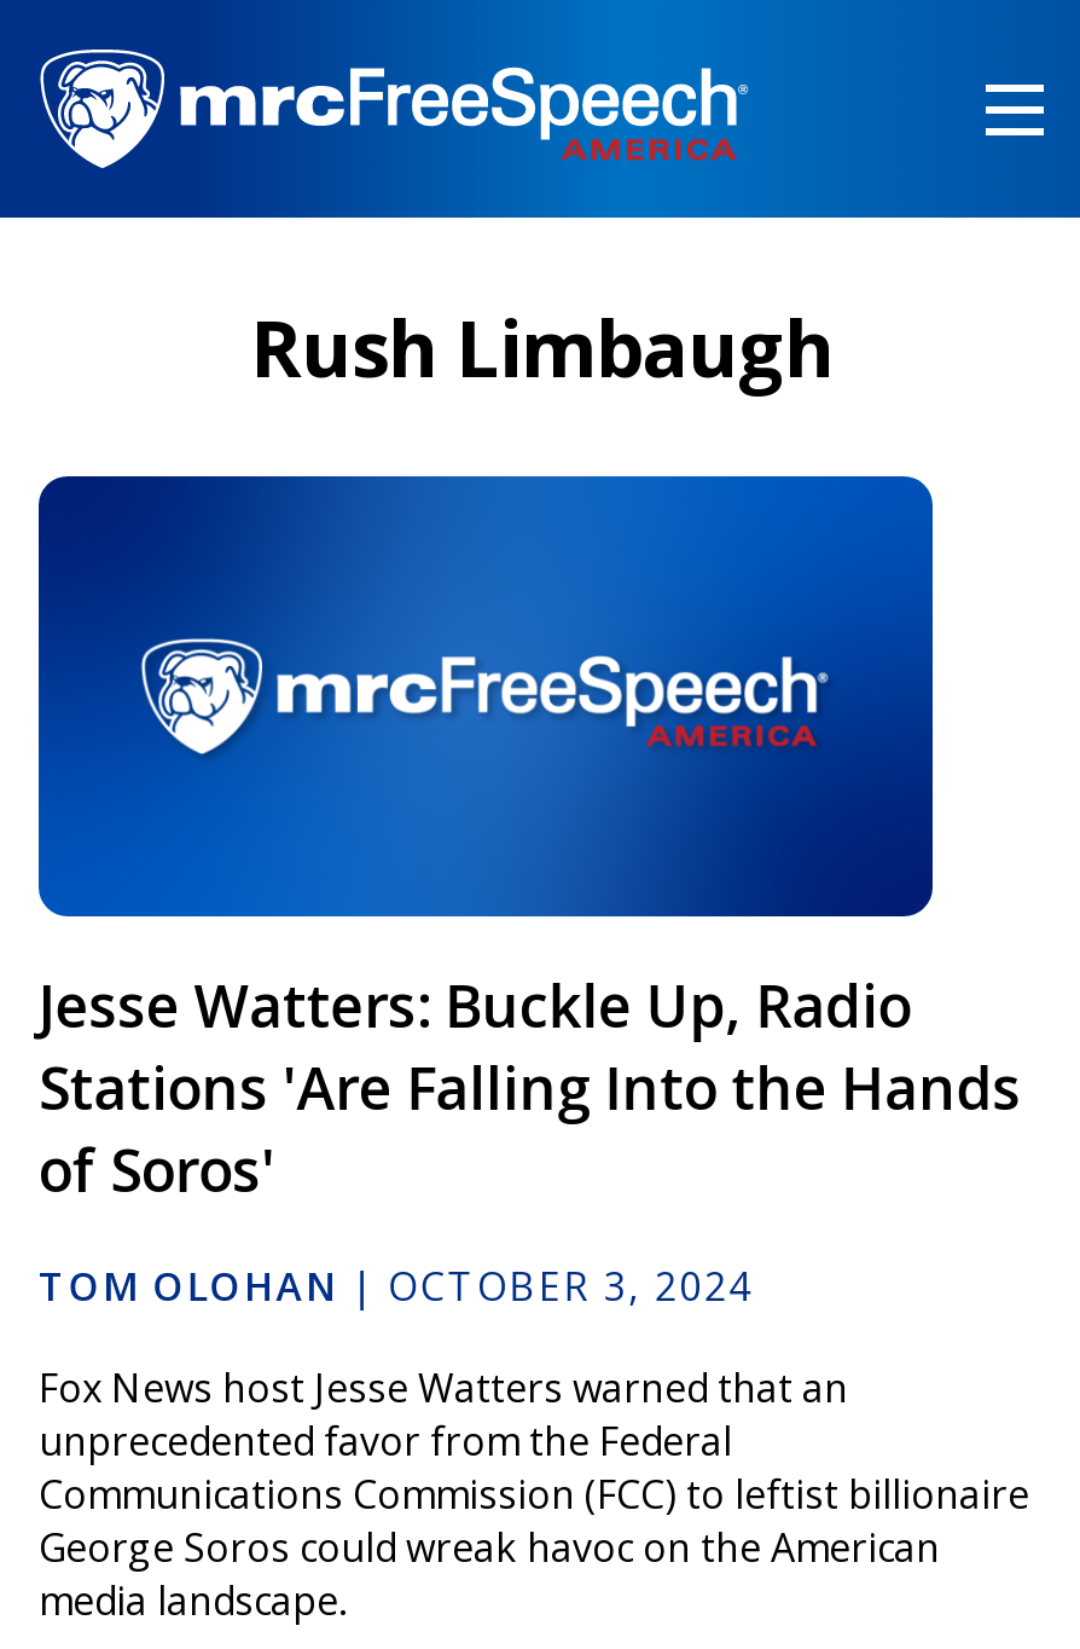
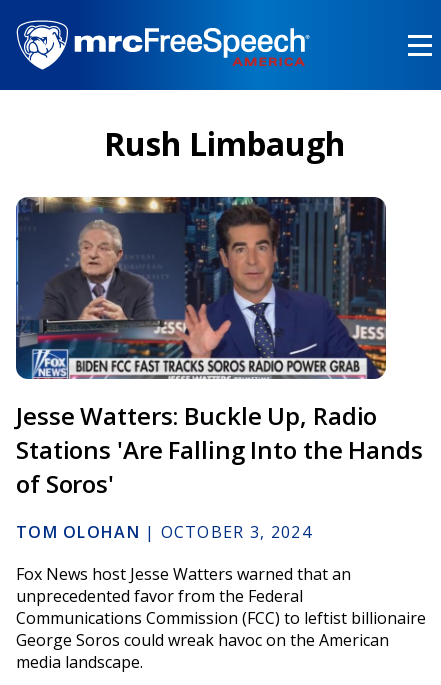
- [image]
+ [image]
